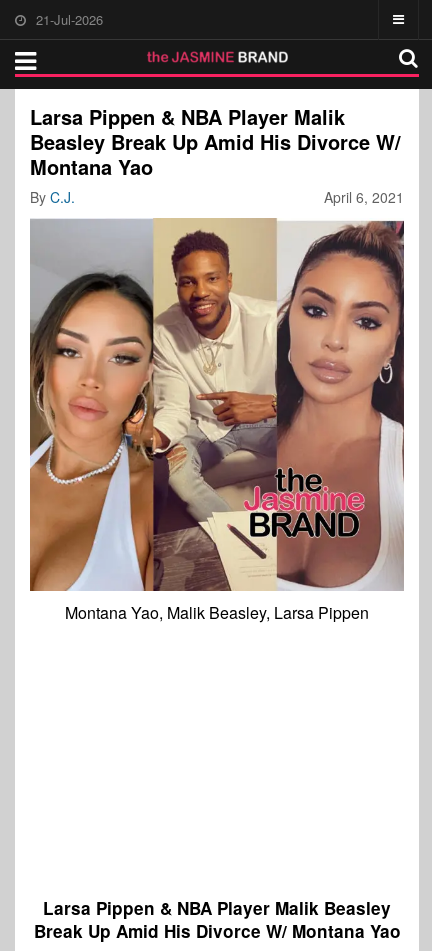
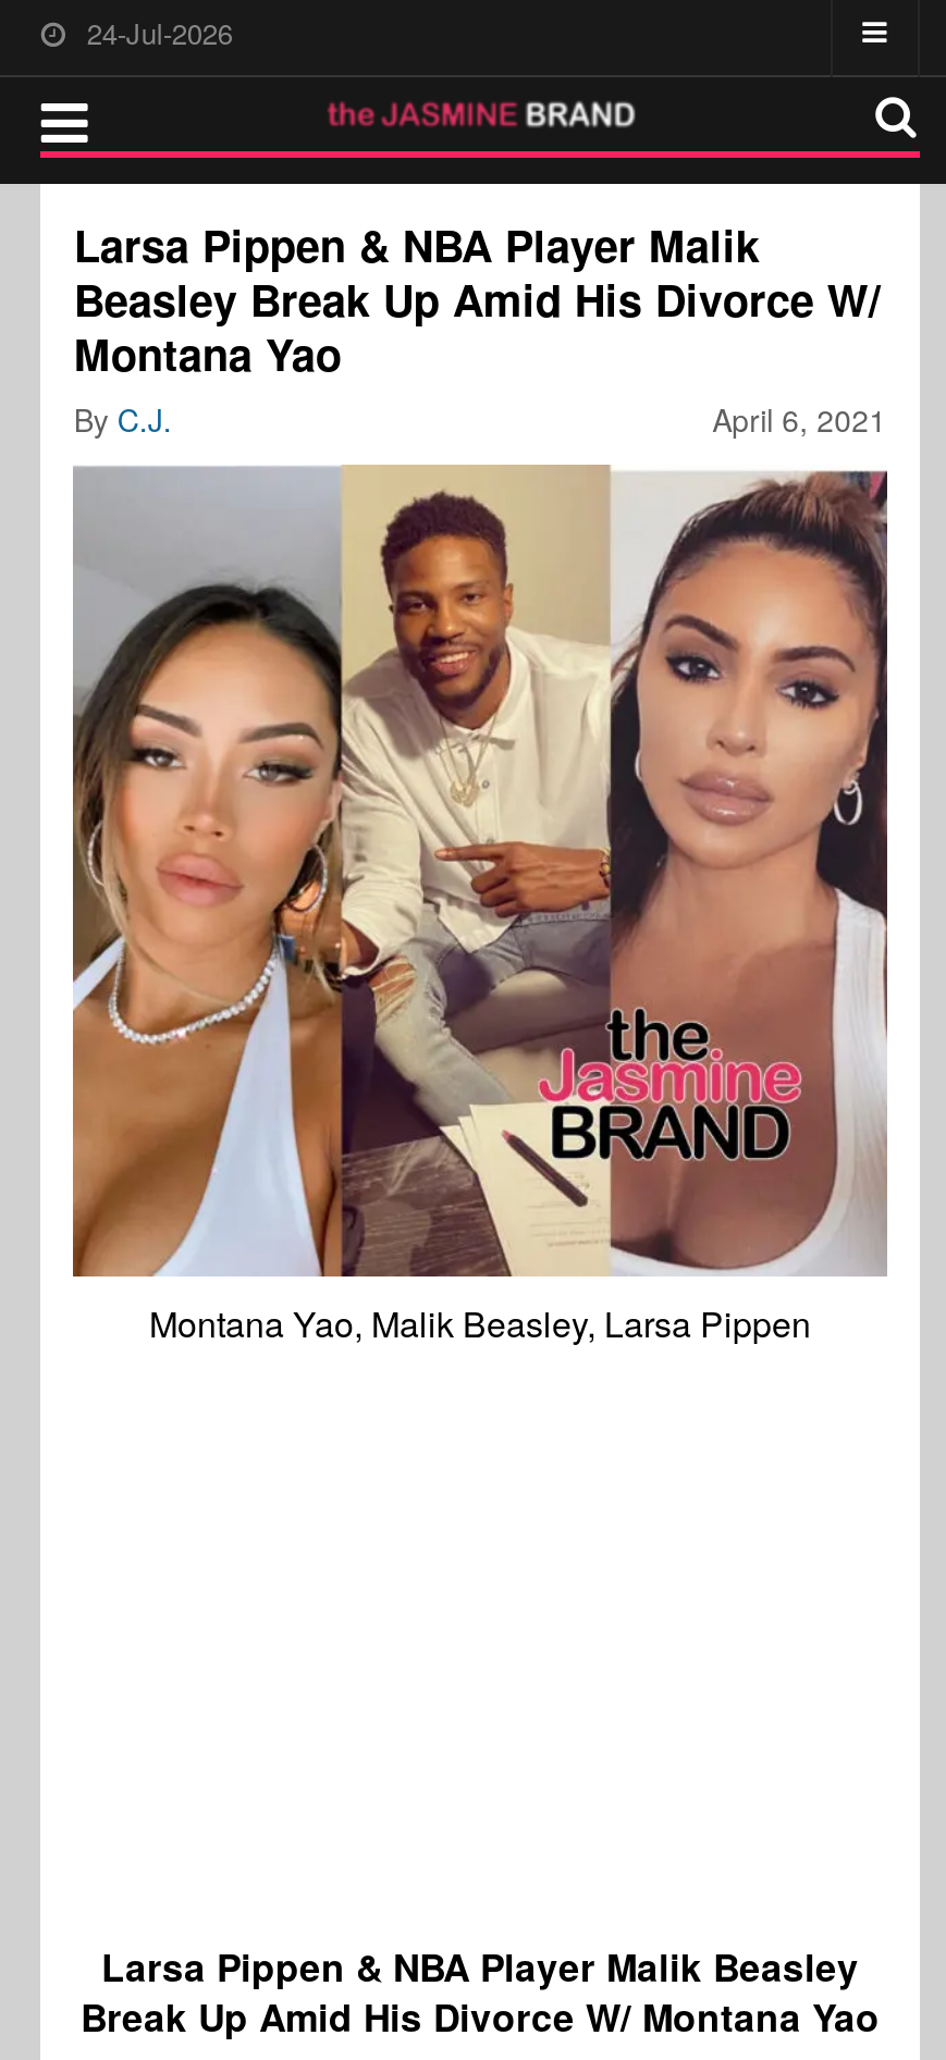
- 21-Jul-2026
+ 24-Jul-2026
